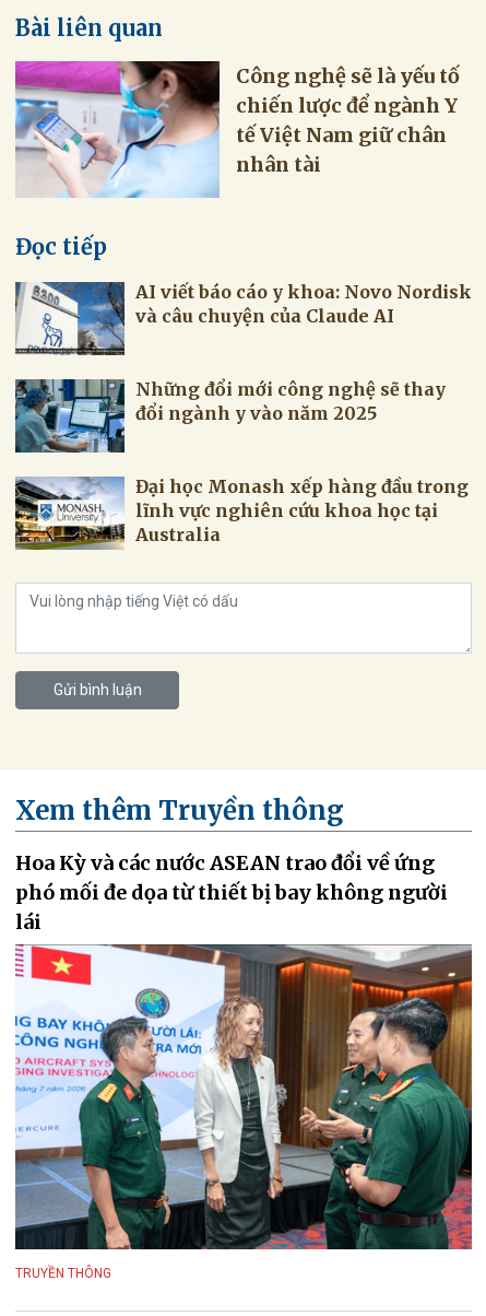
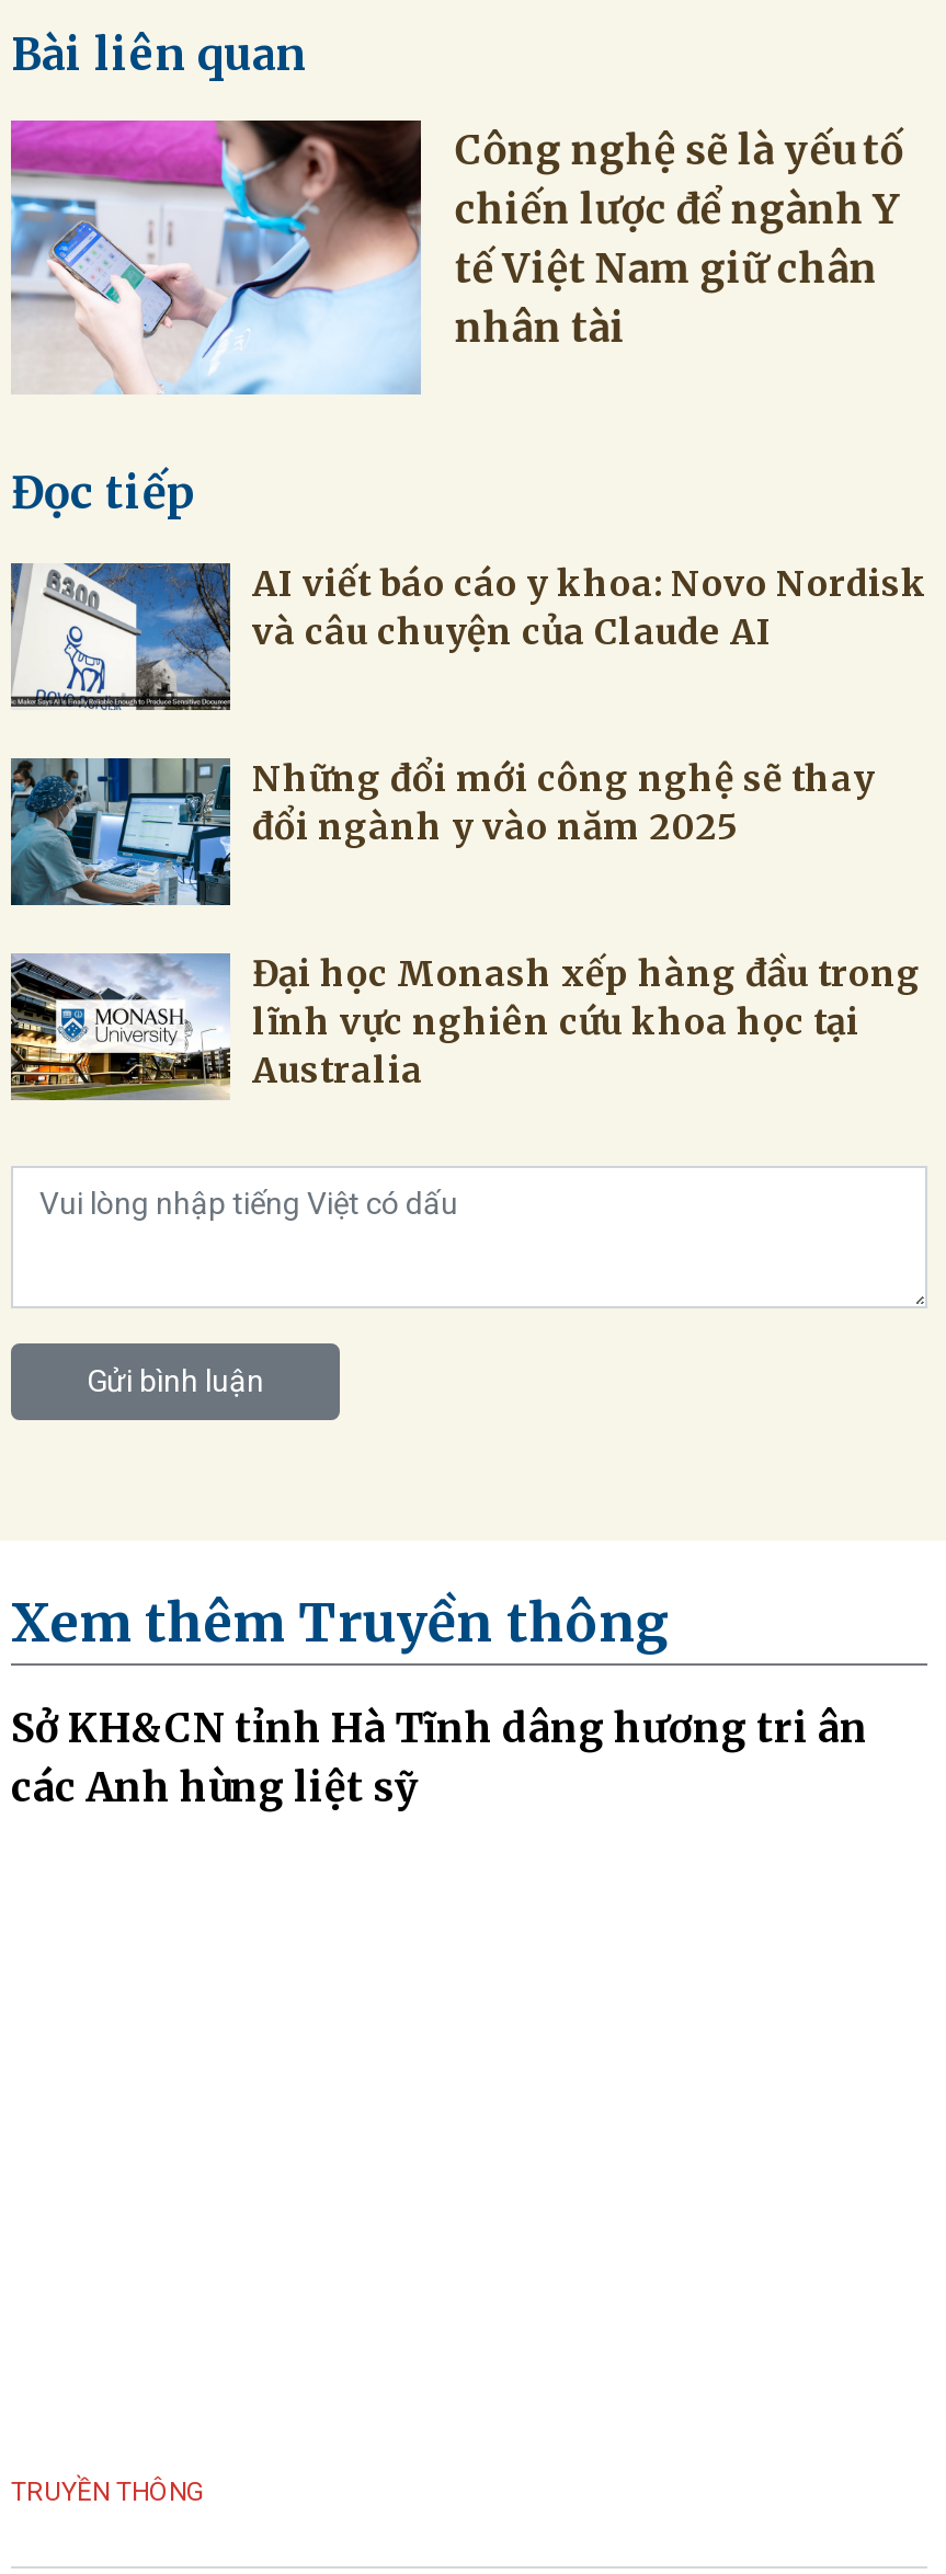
- Hoa Kỳ và các nước ASEAN trao đổi về ứng
- phó mối đe dọa từ thiết bị bay không người
- lái
+ Sở KH&CN tỉnh Hà Tĩnh dâng hương tri ân
+ các Anh hùng liệt sỹ

- [image]
